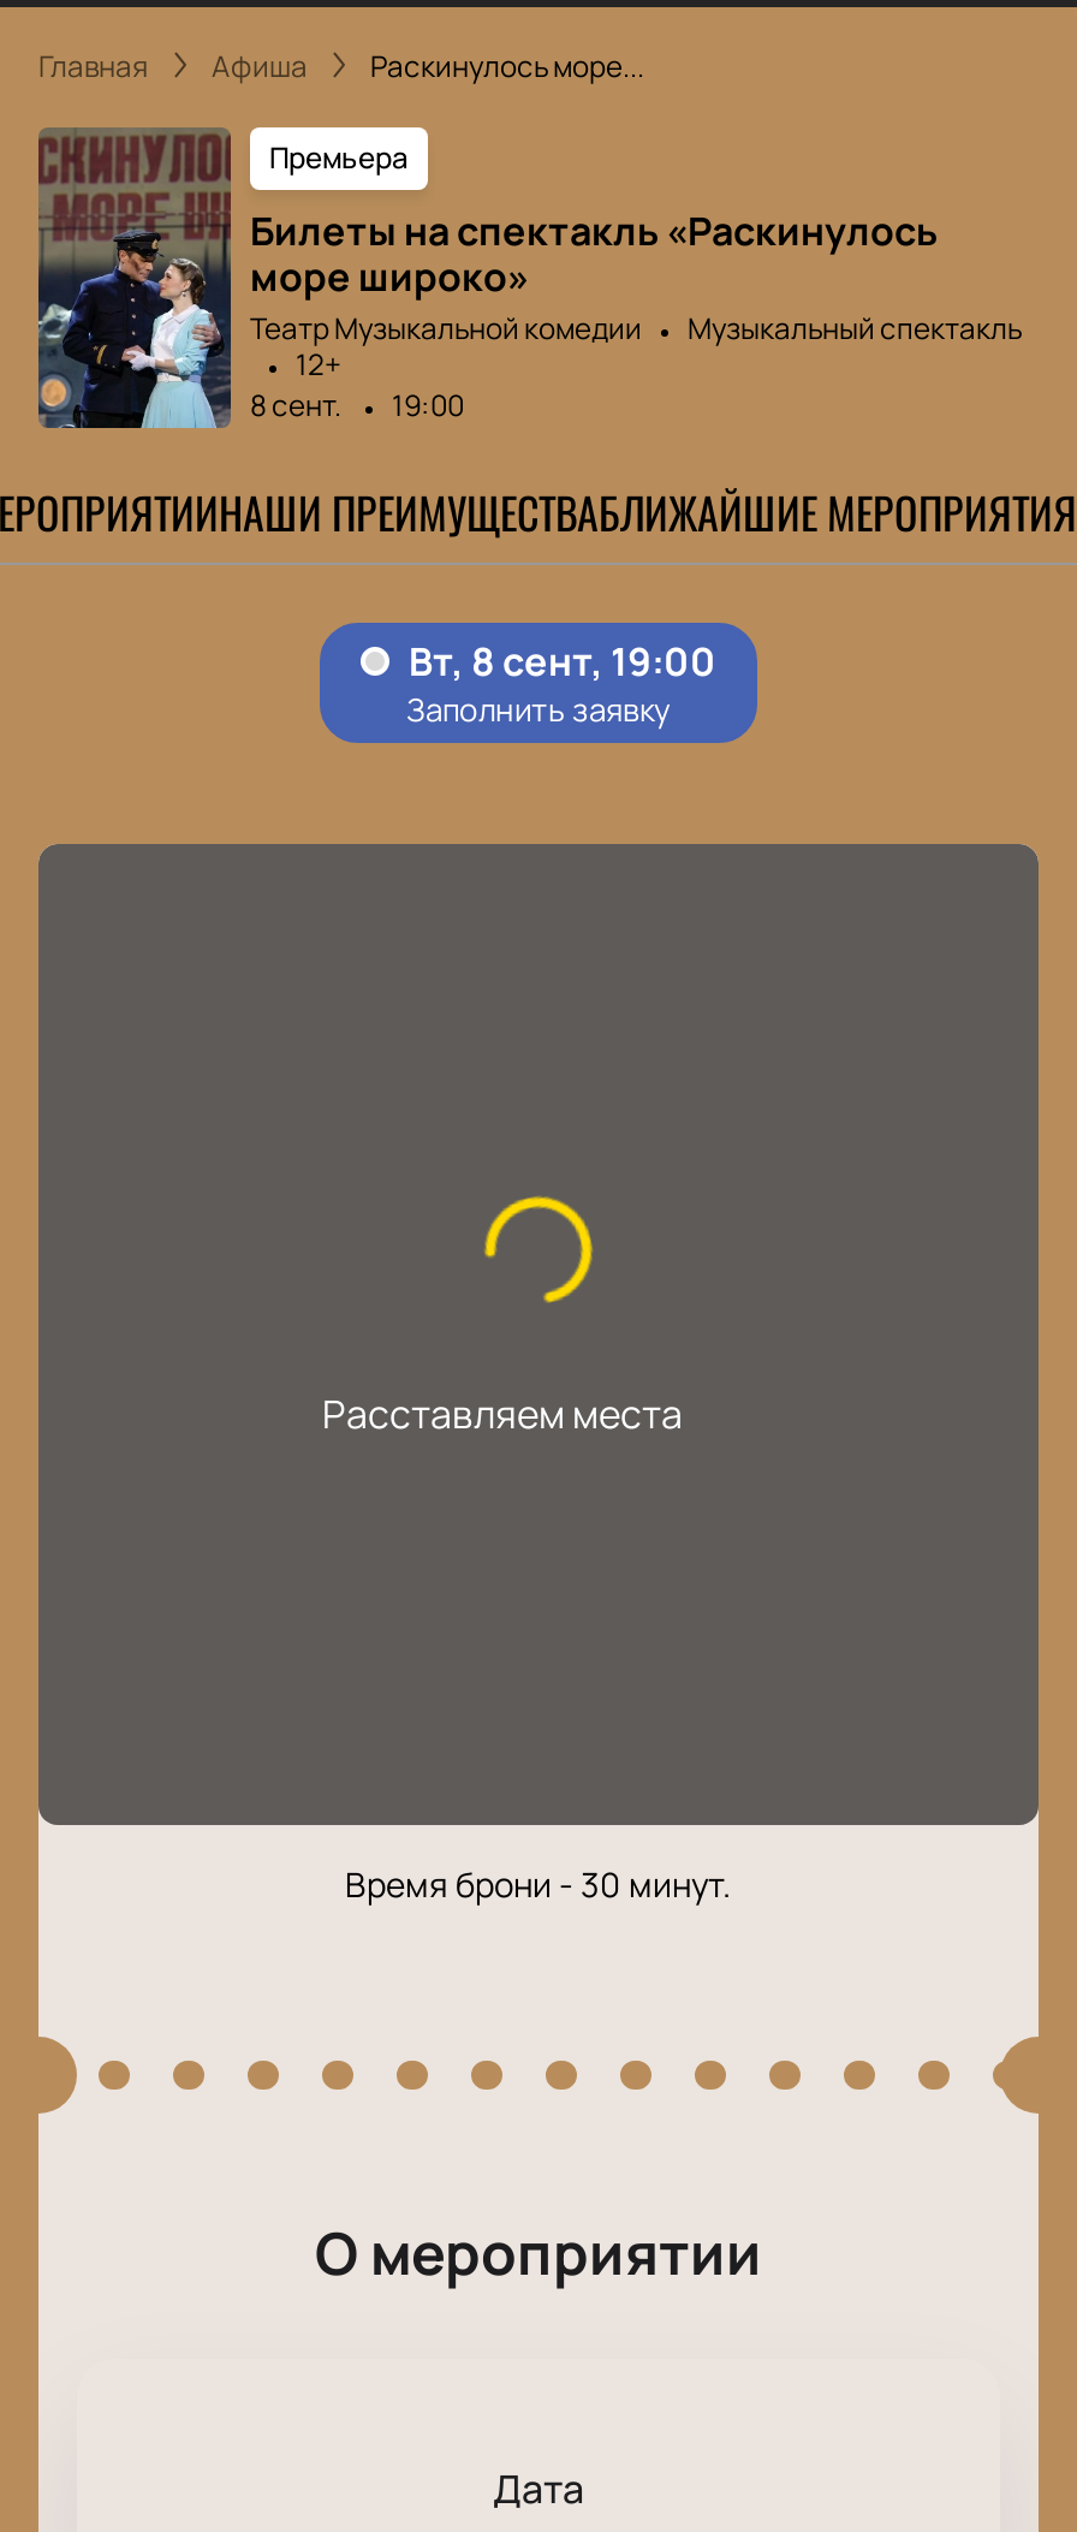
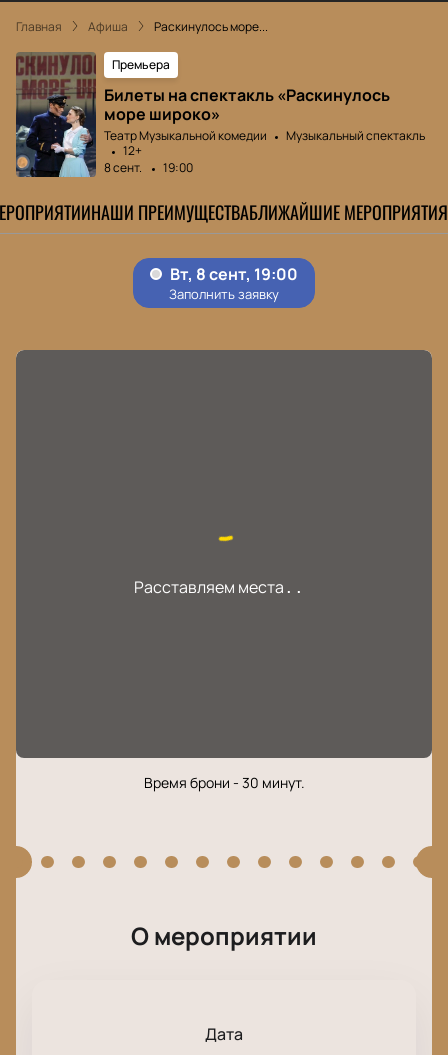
- [image]
